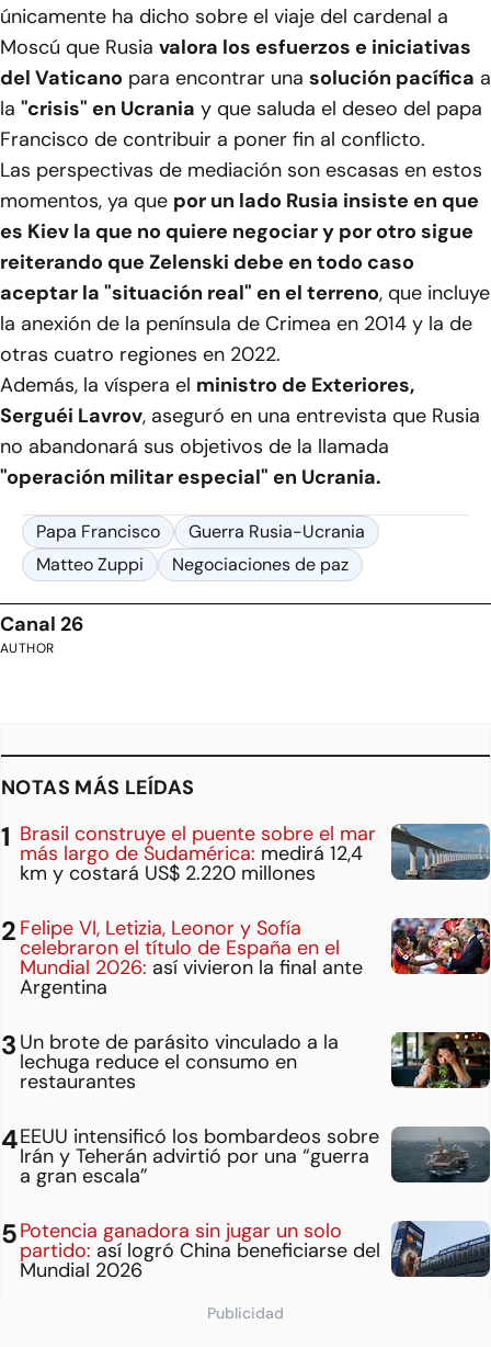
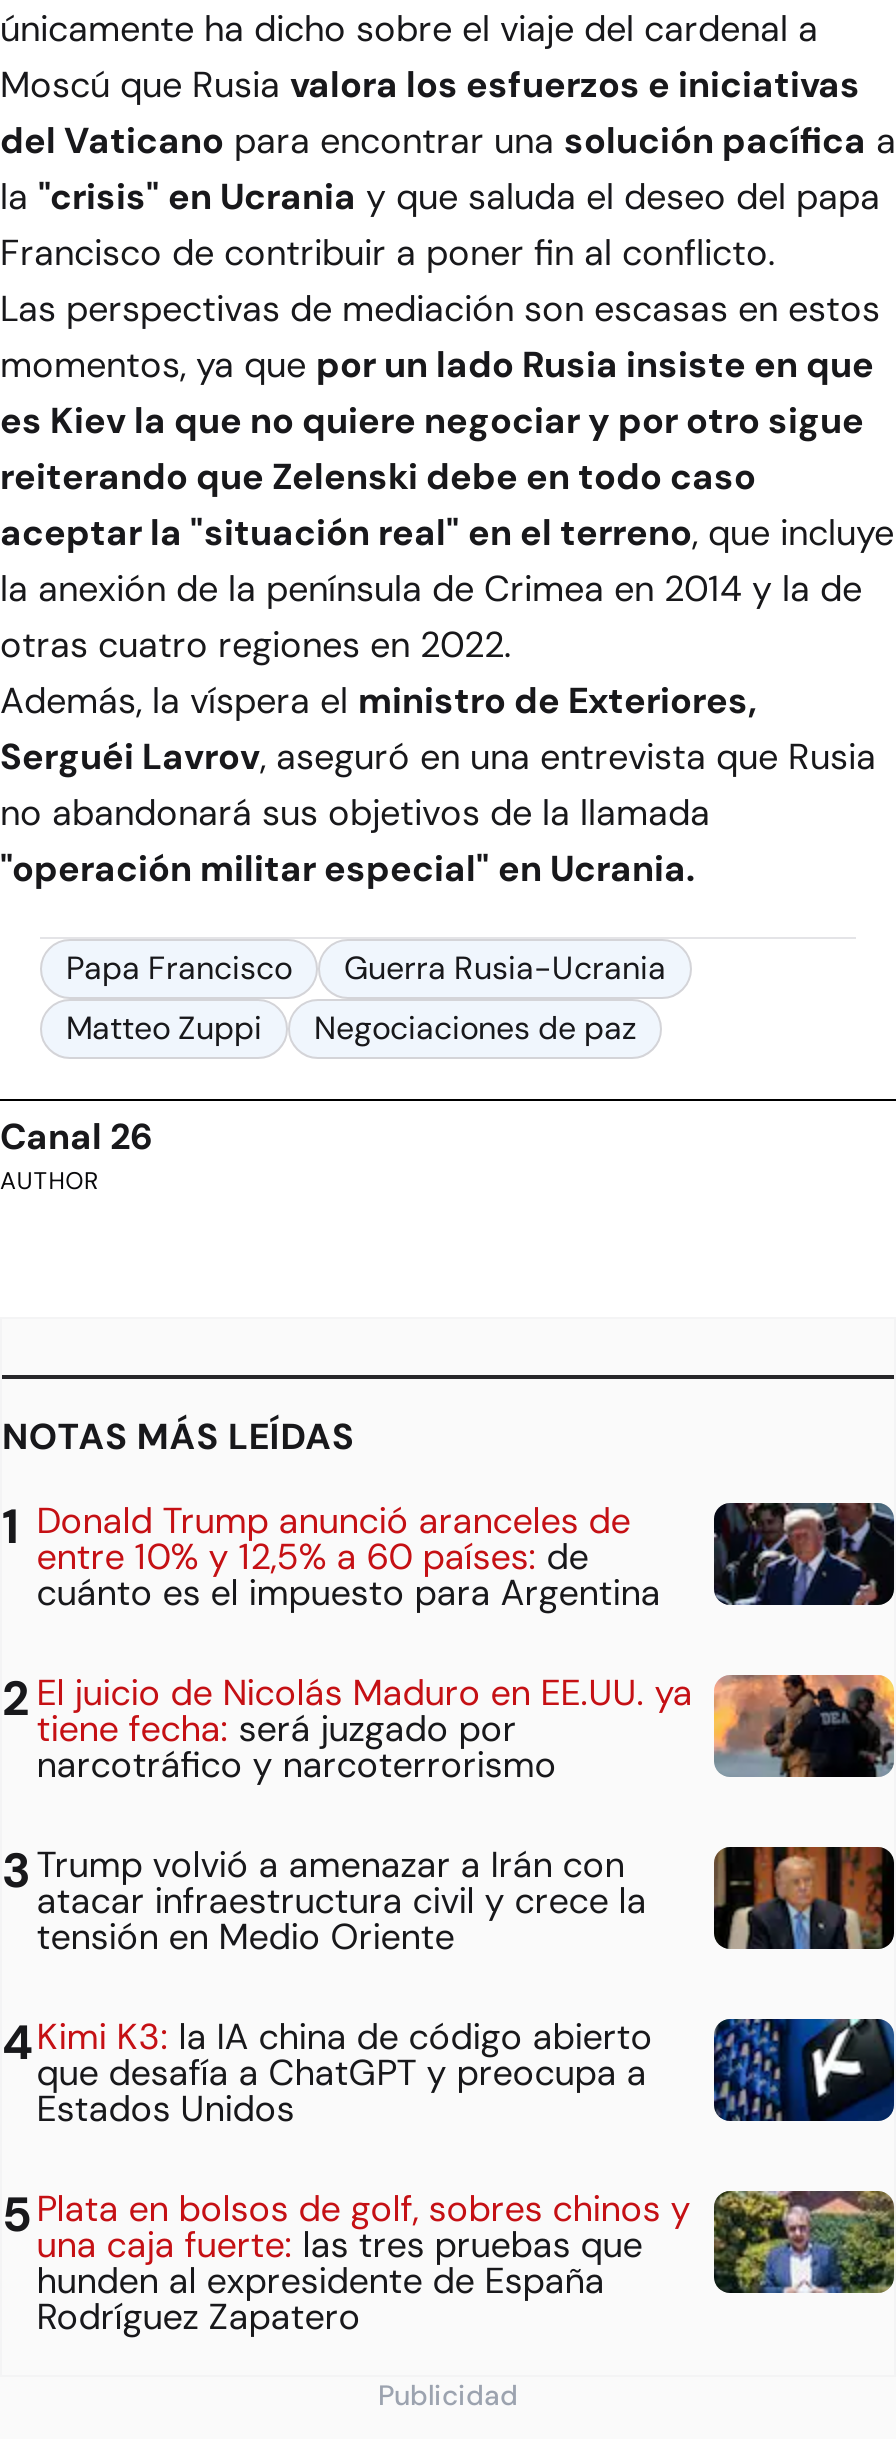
- [image]
- Brasil construye el puente sobre el mar
- más largo de Sudamérica: medirá 12,4
- km y costará US$ 2.220 millones
+ [image]
+ Donald Trump anunció aranceles de
+ entre 10% y 12,5% a 60 países: de
+ cuánto es el impuesto para Argentina

- [image]
- Felipe VI, Letizia, Leonor y Sofía
- celebraron el título de España en el
- Mundial 2026: así vivieron la final ante
- Argentina
+ [image]
+ El juicio de Nicolás Maduro en EE.UU. ya
+ tiene fecha: será juzgado por
+ narcotráfico y narcoterrorismo

- [image]
+ [image]

- Un brote de parásito vinculado a la
- lechuga reduce el consumo en
- restaurantes
+ Trump volvió a amenazar a Irán con
+ atacar infraestructura civil y crece la
+ tensión en Medio Oriente

- [image]
- EEUU intensificó los bombardeos sobre
- Irán y Teherán advirtió por una “guerra
- a gran escala”
+ [image]
+ Kimi K3: la IA china de código abierto
+ que desafía a ChatGPT y preocupa a
+ Estados Unidos

- [image]
- Potencia ganadora sin jugar un solo
- partido: así logró China beneficiarse del
- Mundial 2026
+ [image]
+ Plata en bolsos de golf, sobres chinos y
+ una caja fuerte: las tres pruebas que
+ hunden al expresidente de España
+ Rodríguez Zapatero
